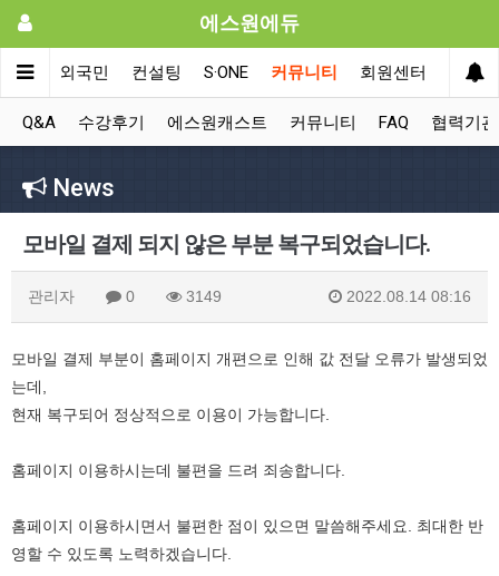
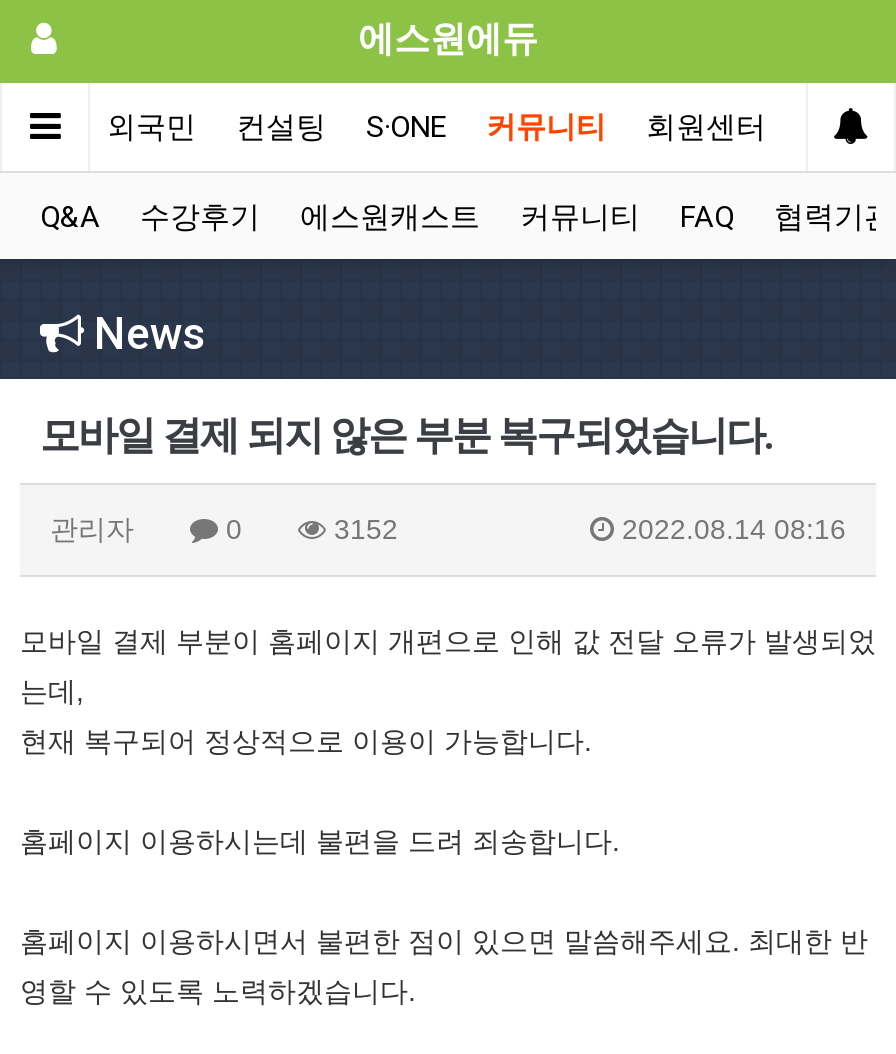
- 3149
+ 3152
